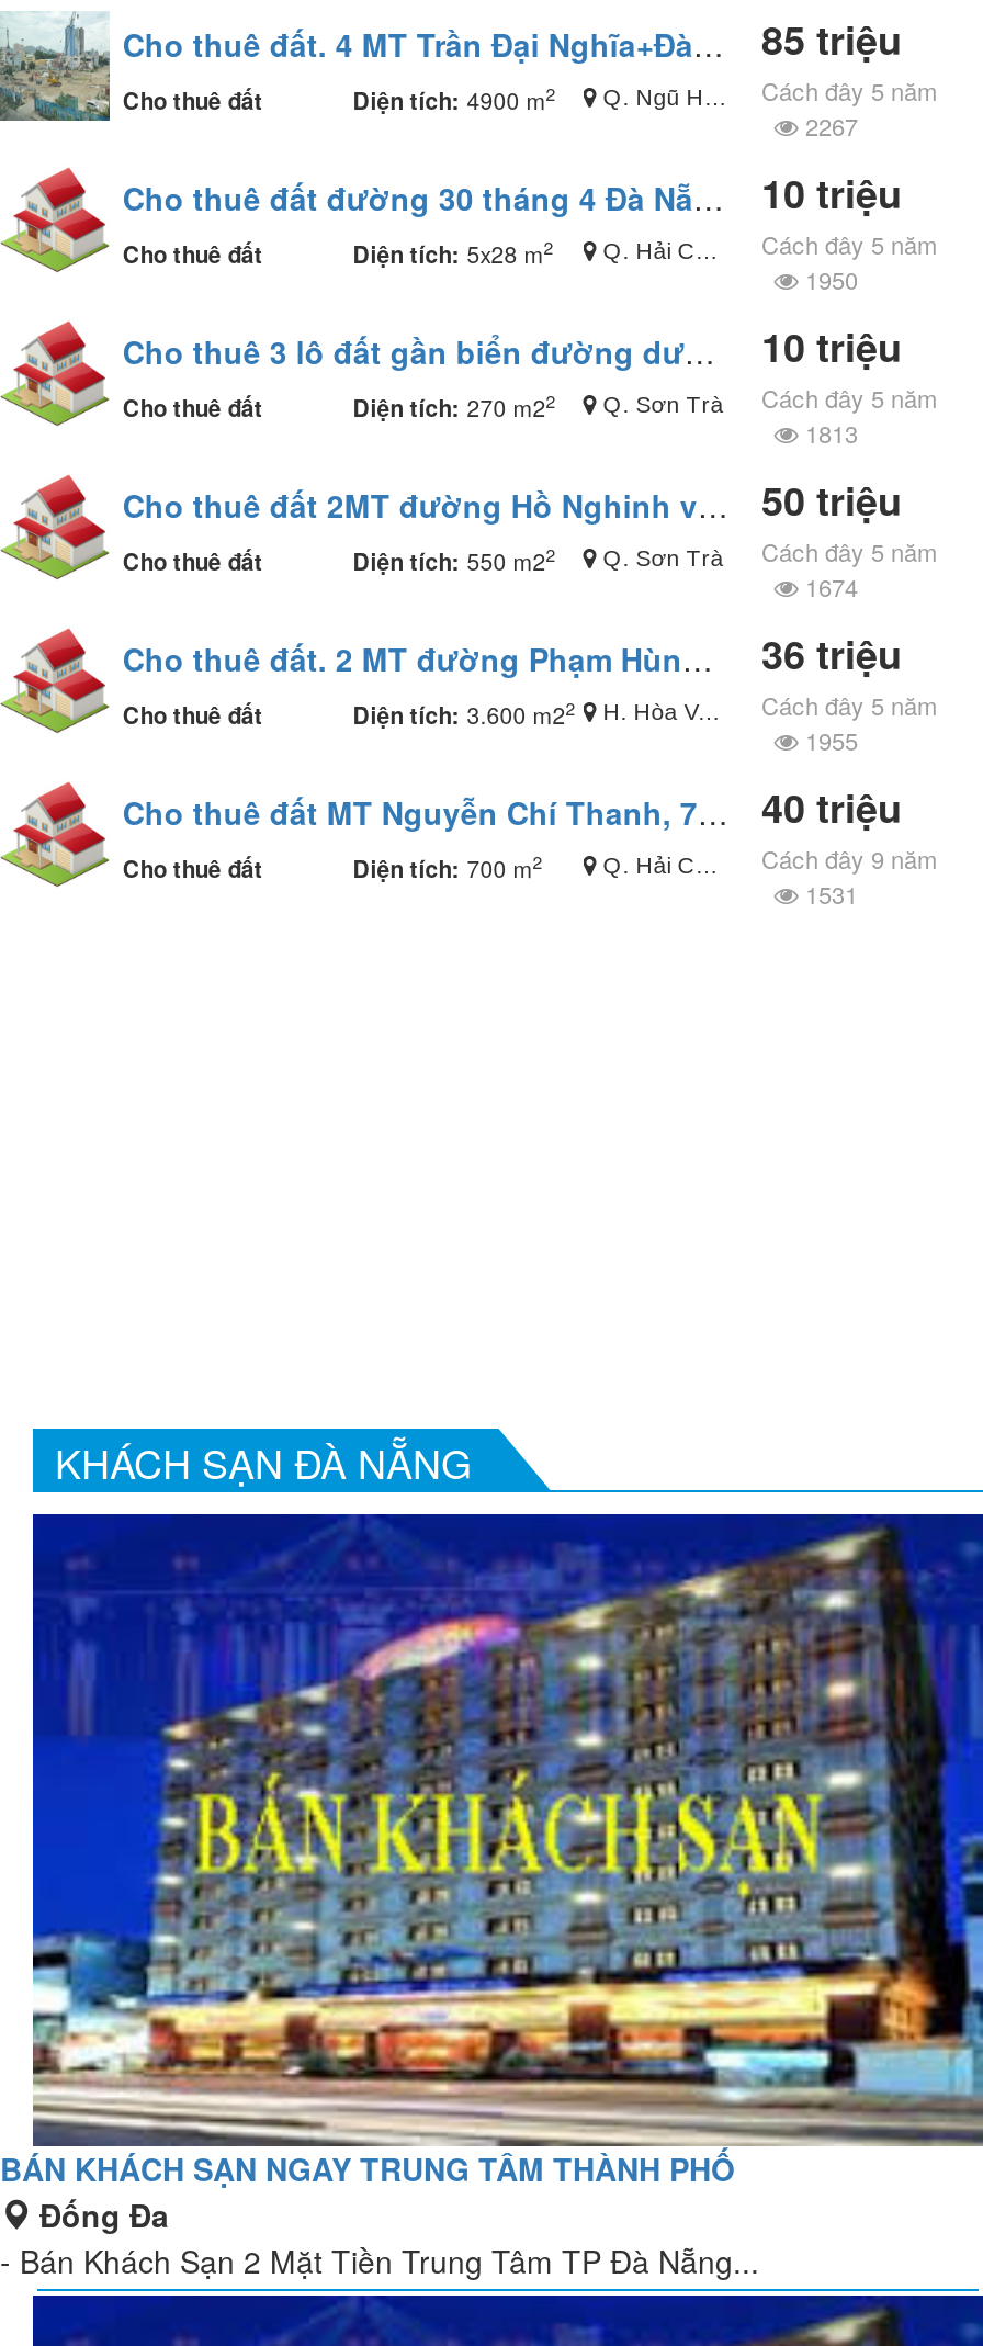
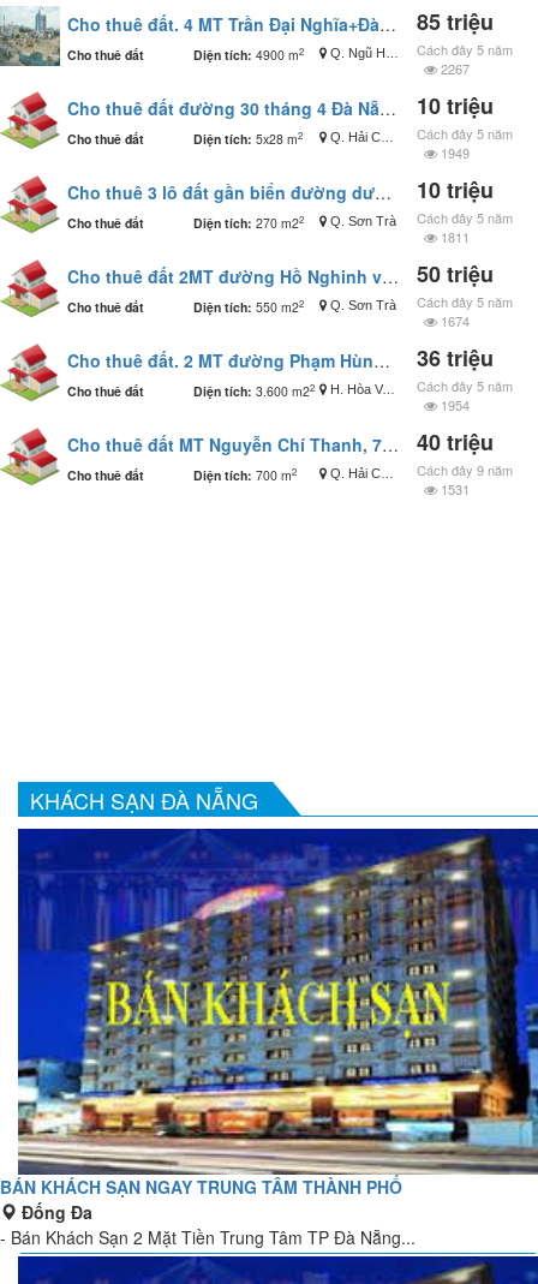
- 1950
+ 1949

- 1813
+ 1811

- 1955
+ 1954
